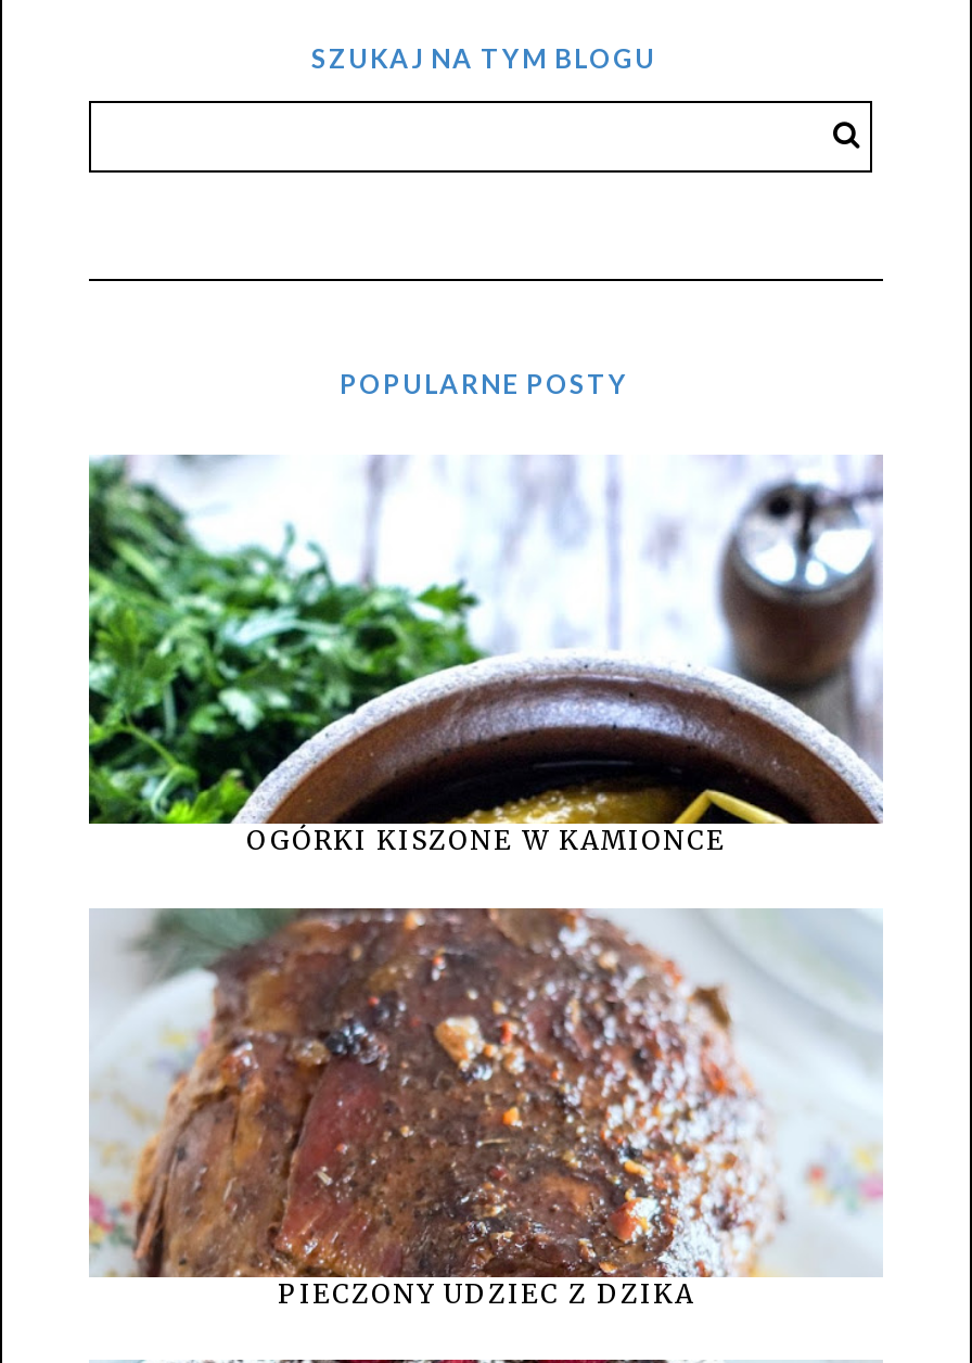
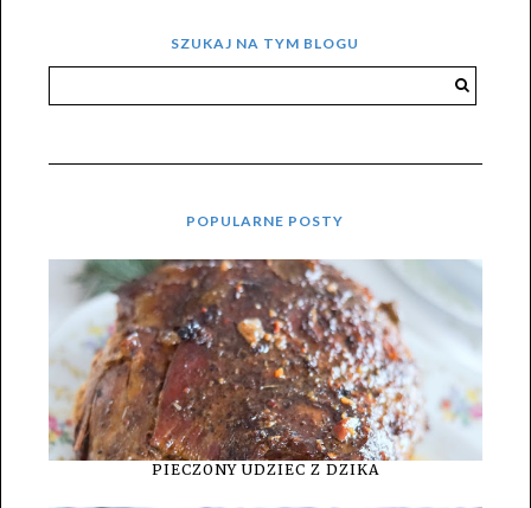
- [image]
- OGÓRKI KISZONE W KAMIONCE
